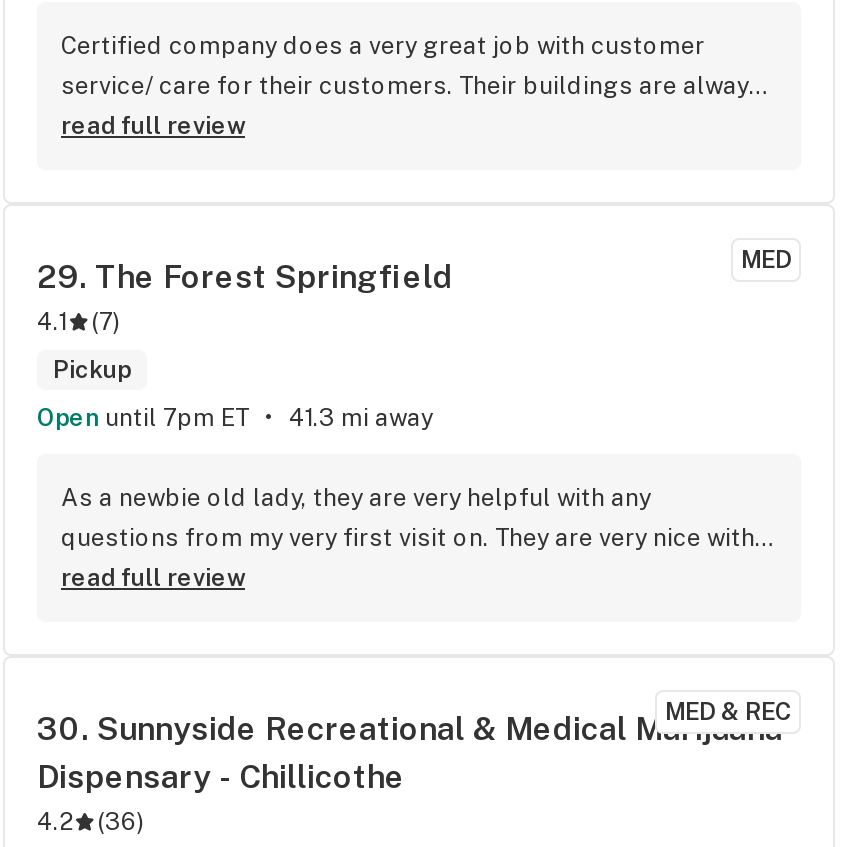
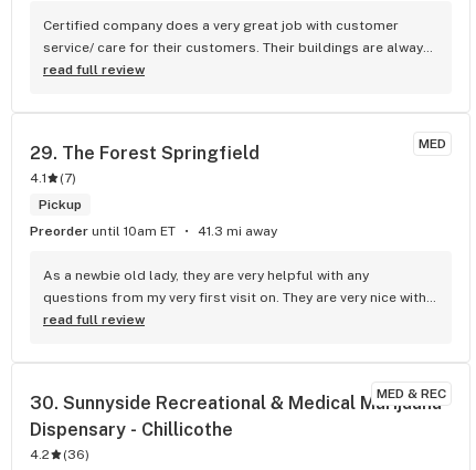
- Open until 7pm ET
+ Preorder until 10am ET
